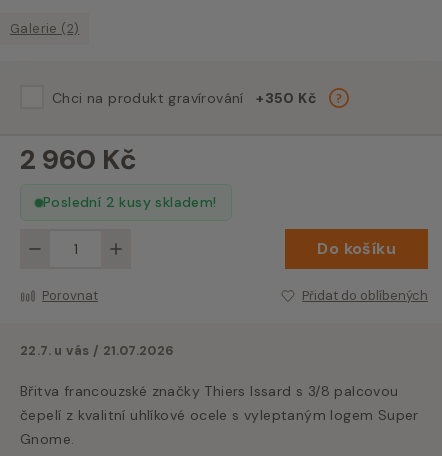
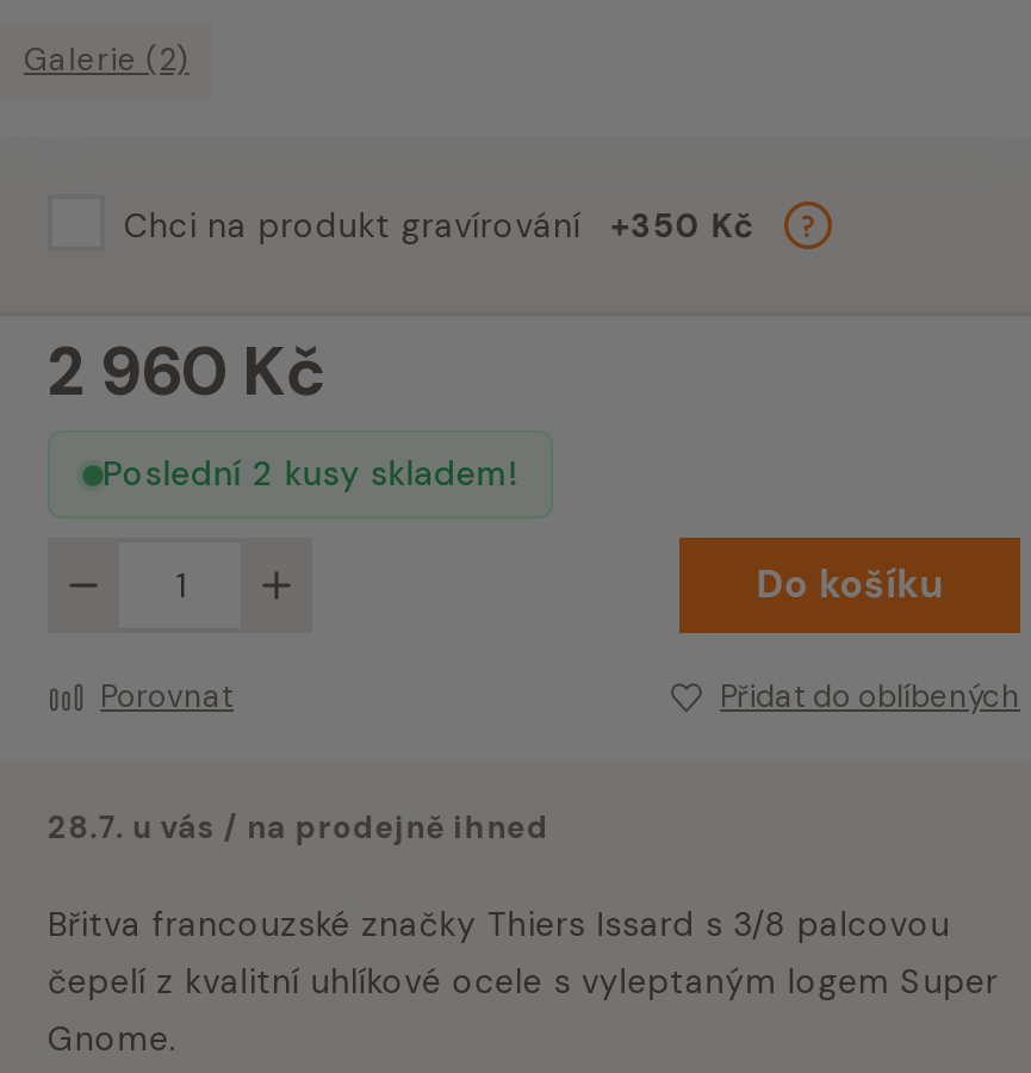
- 22.7. u vás / 21.07.2026
+ 28.7. u vás / na prodejně ihned
